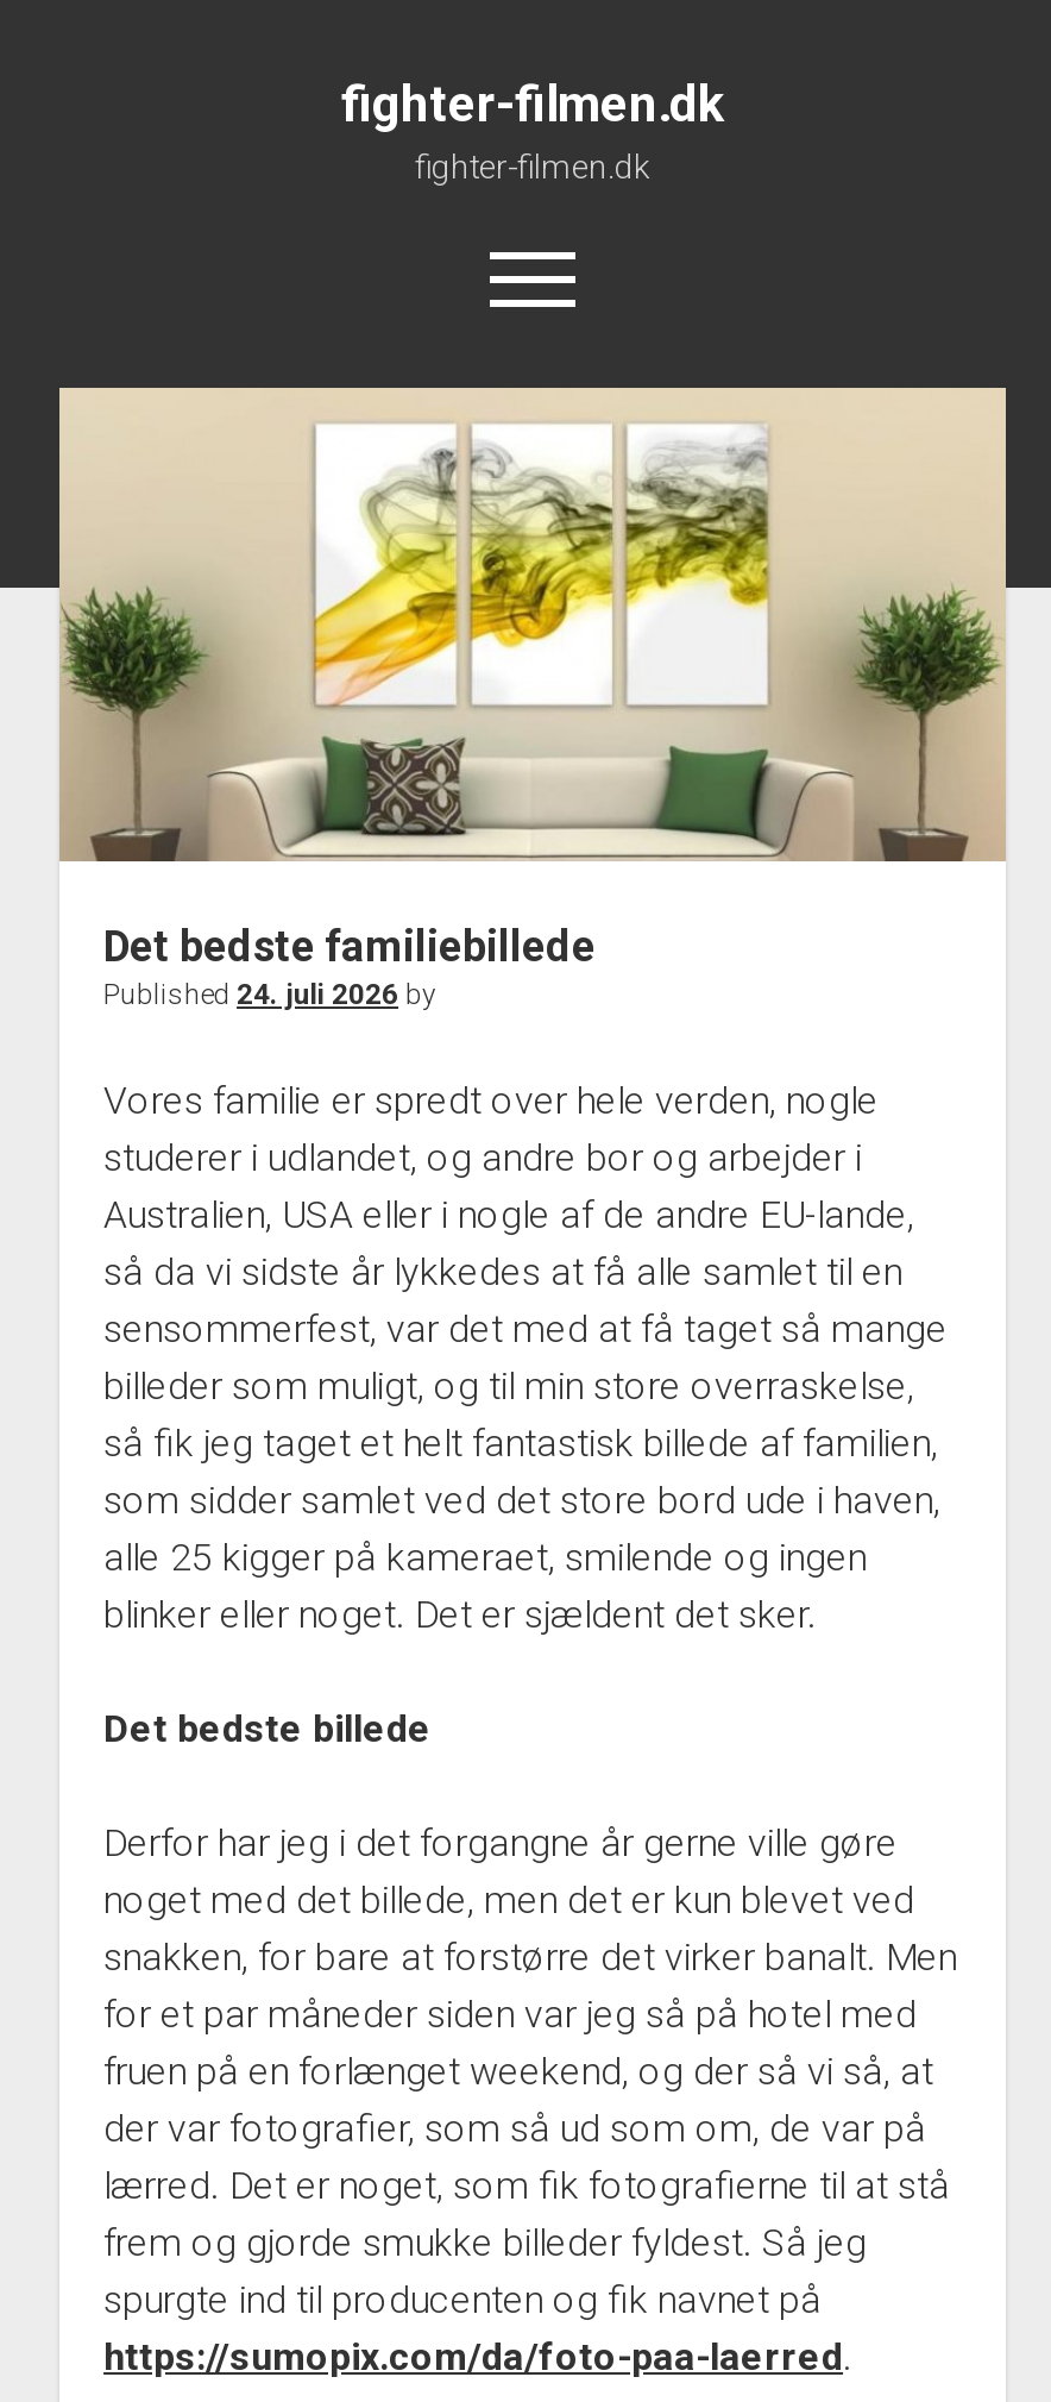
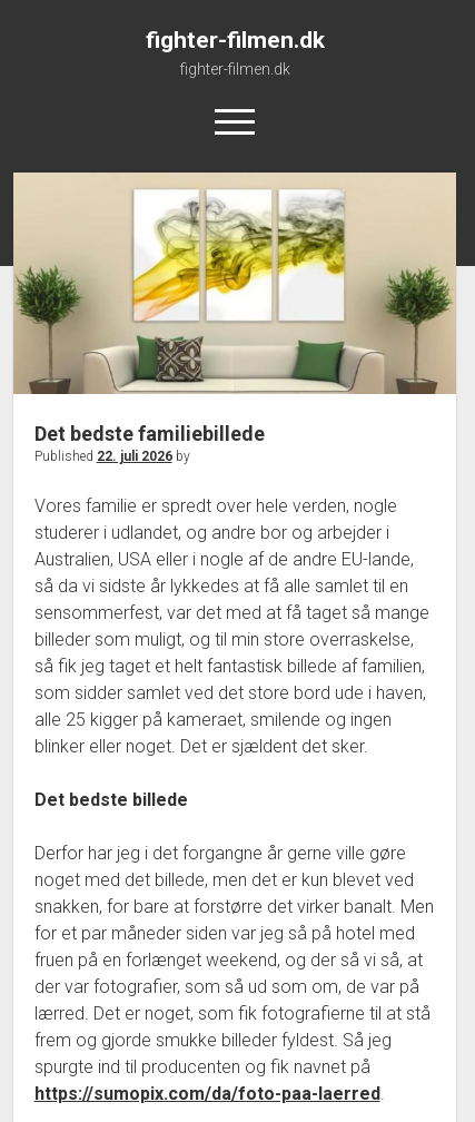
- Published 24. juli 2026 by
+ Published 22. juli 2026 by
